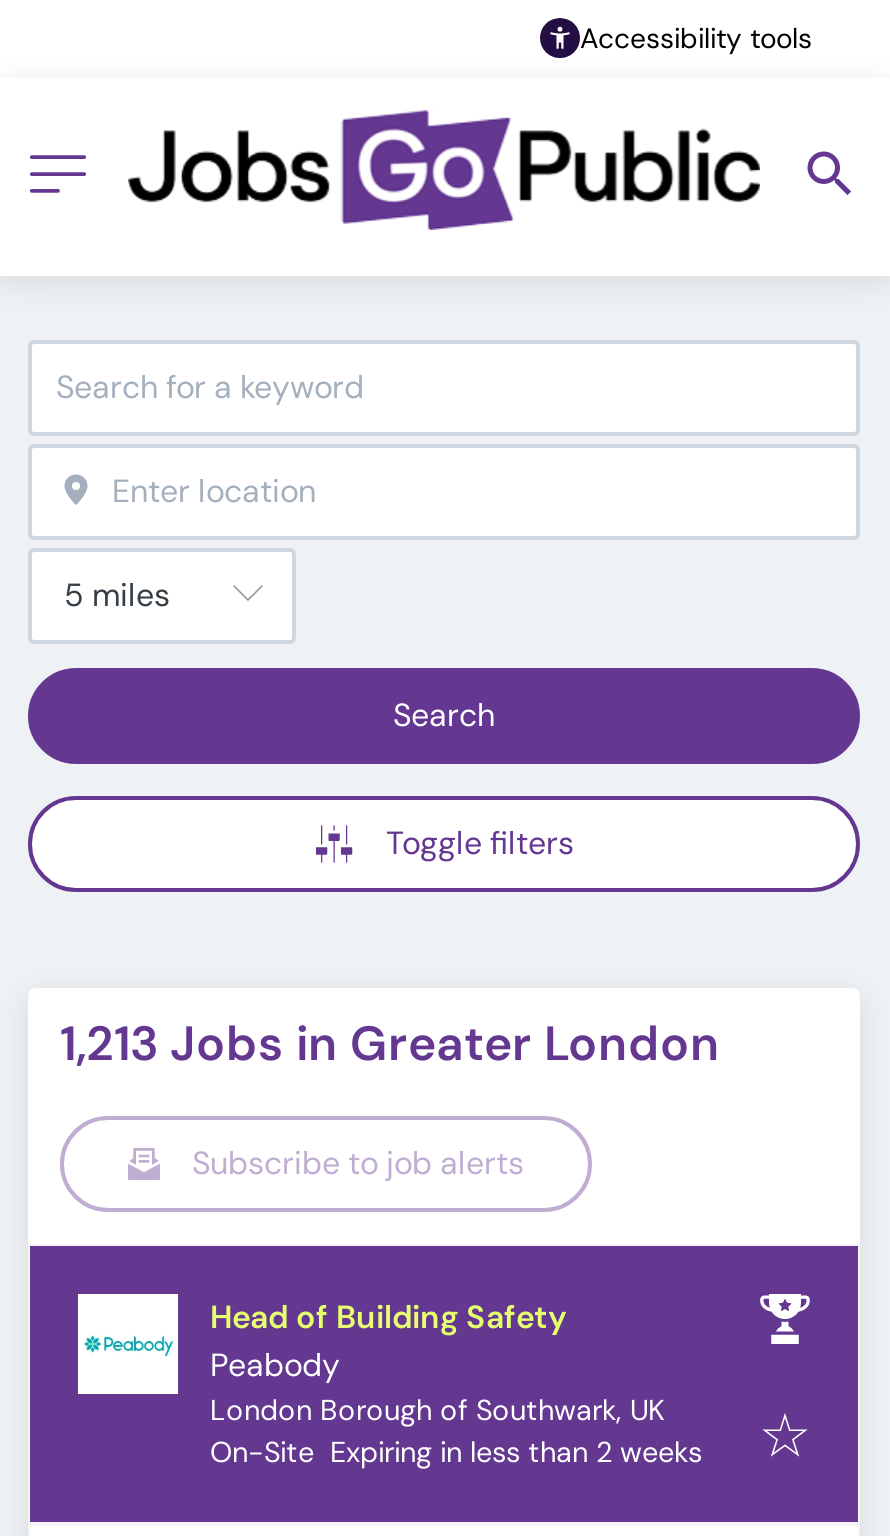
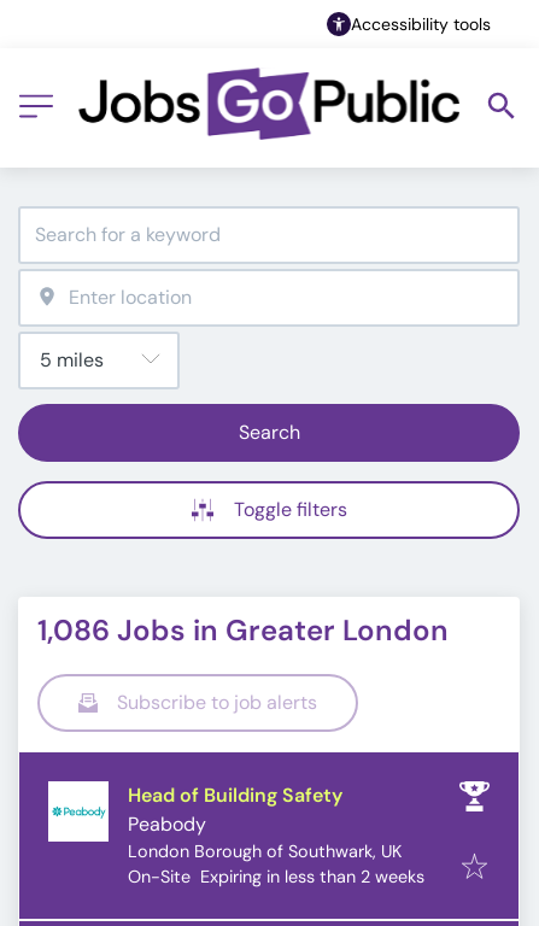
- 1,213 Jobs in Greater London
+ 1,086 Jobs in Greater London
